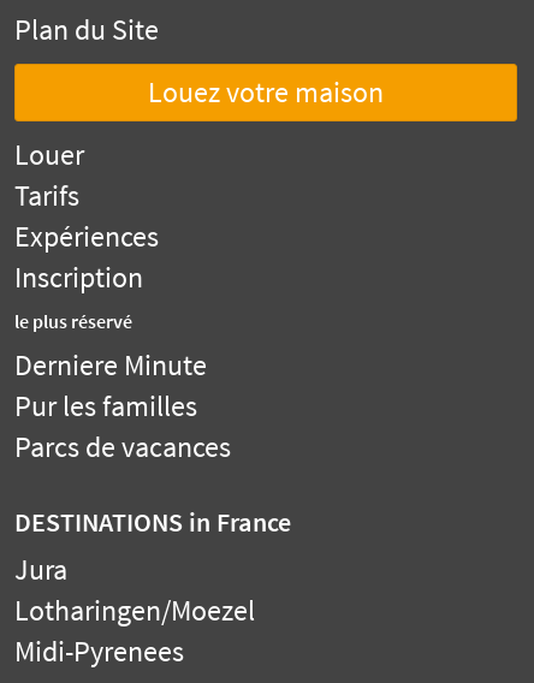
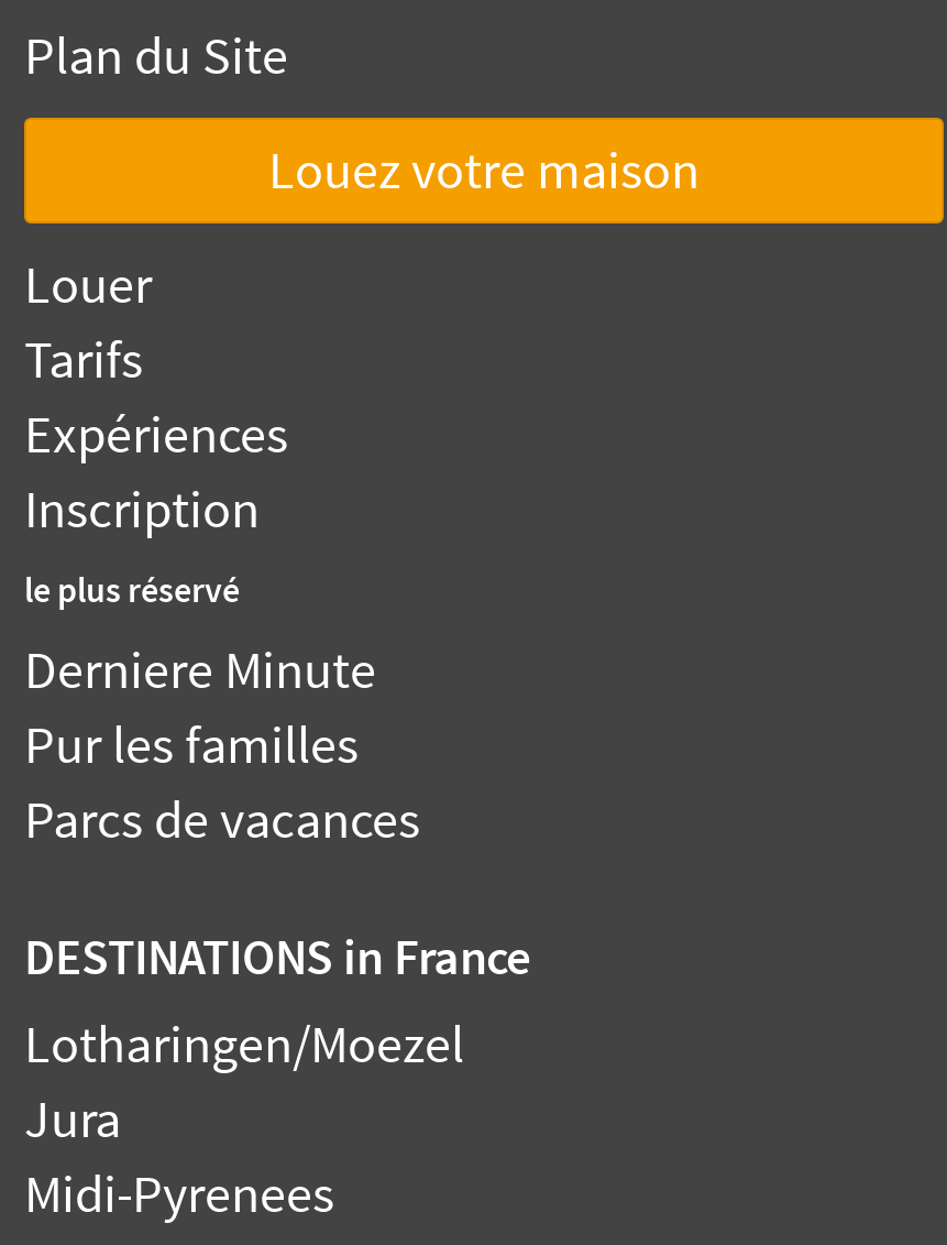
moved down: Jura

moved up: Lotharingen/Moezel
